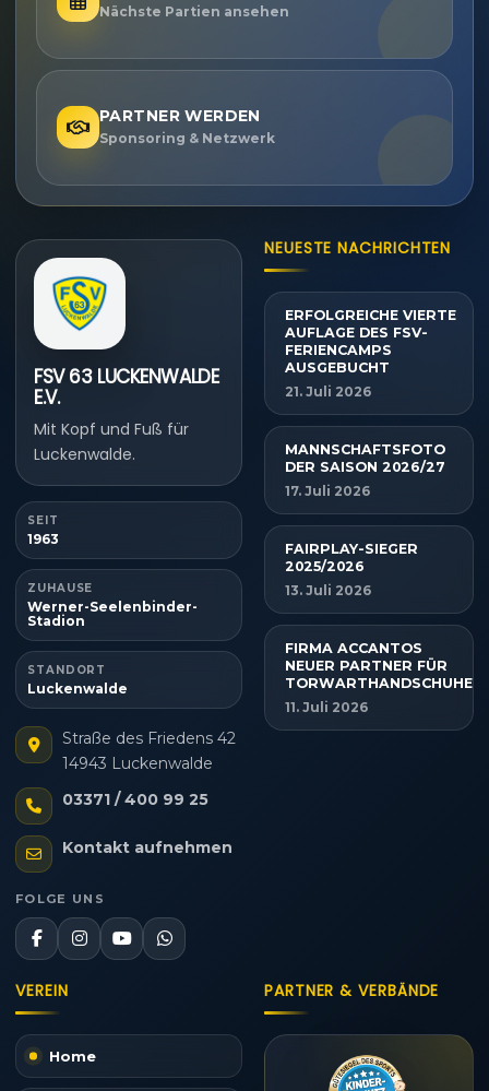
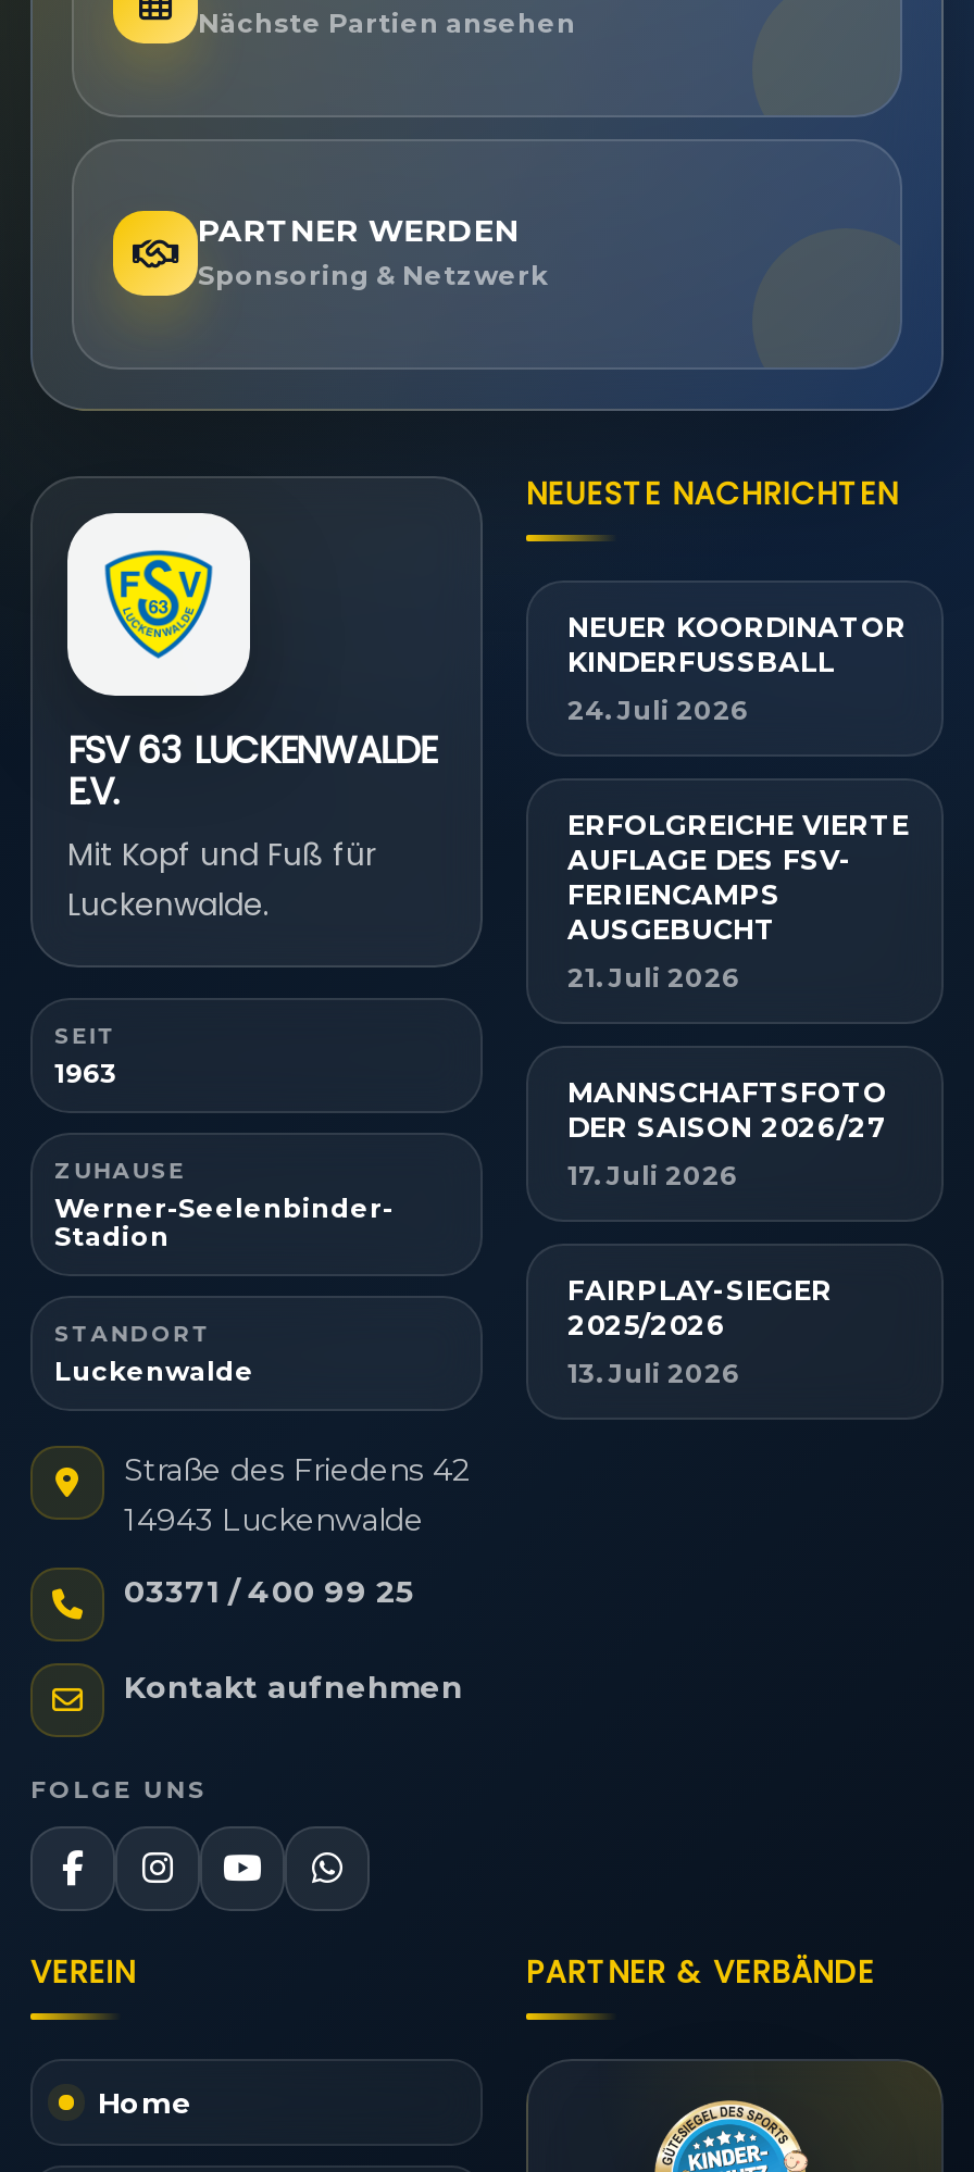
+ NEUER KOORDINATOR
+ KINDERFUSSBALL
+ 24. Juli 2026

moved down: ERFOLGREICHE VIERTE | AUFLAGE DES FSV- | FERIENCAMPS | ... | 2025/2026 | 13. Juli 2026

- FIRMA ACCANTOS
- NEUER PARTNER FÜR
- TORWARTHANDSCHUHE
- 11. Juli 2026
